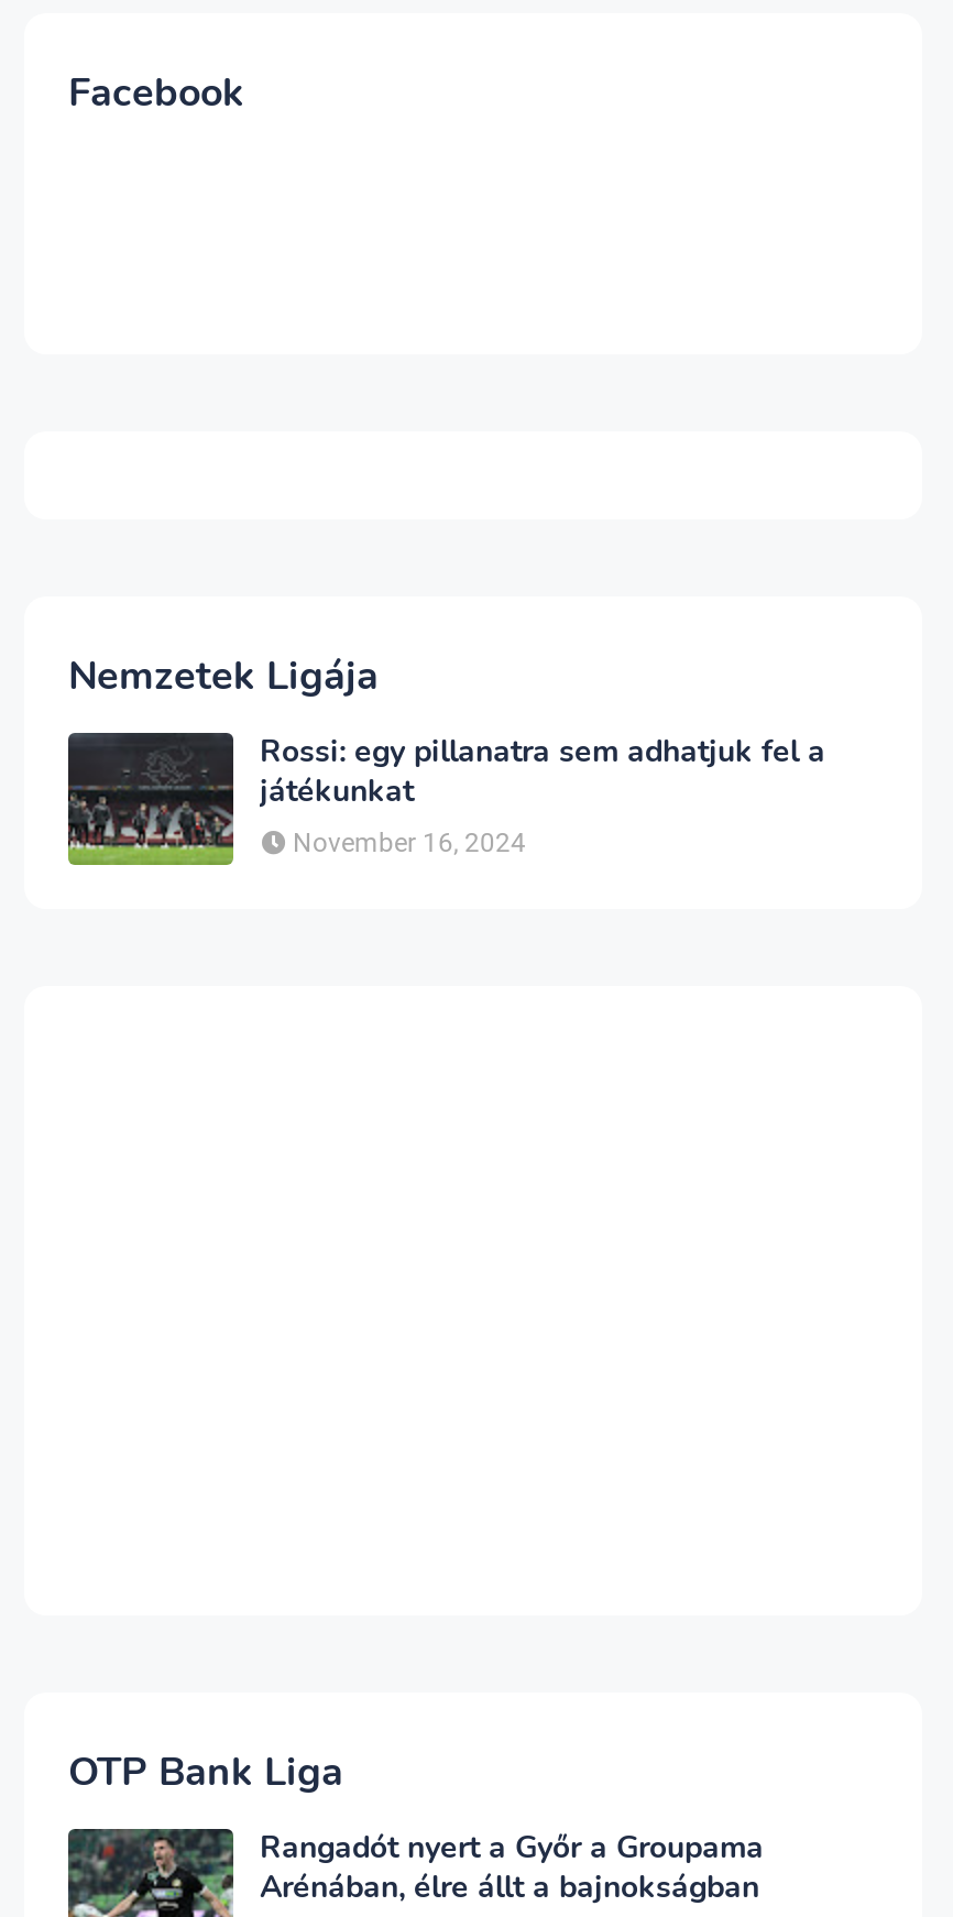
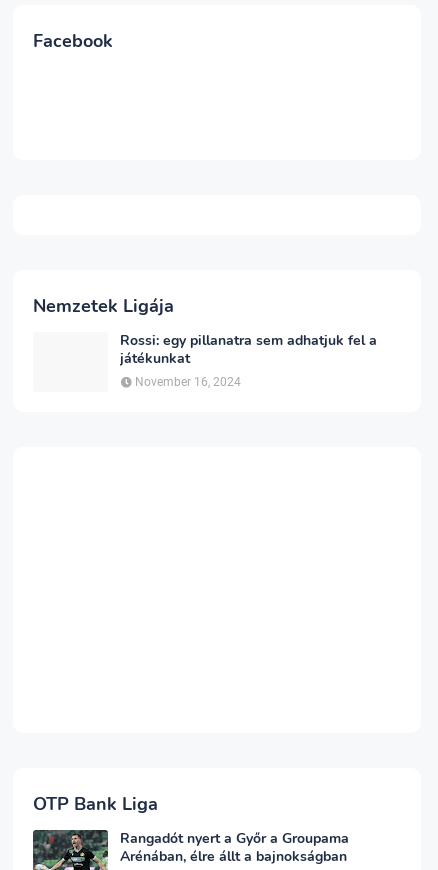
- [image]
